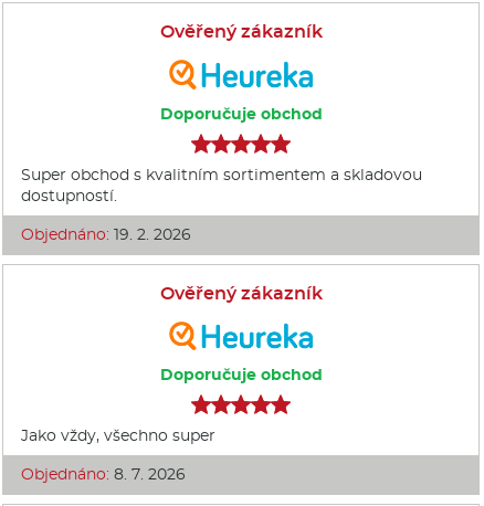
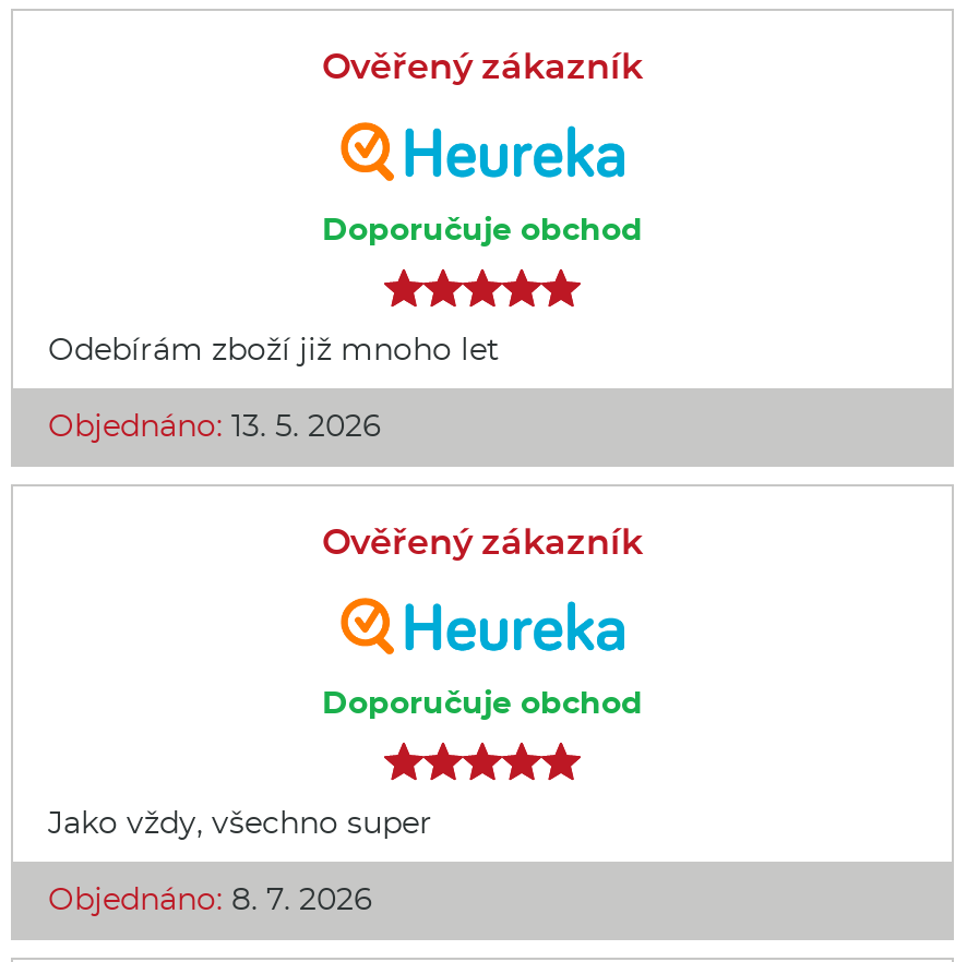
- Super obchod s kvalitním sortimentem a skladovou
- dostupností.
+ Odebírám zboží již mnoho let

- Objednáno: 19. 2. 2026
+ Objednáno: 13. 5. 2026
